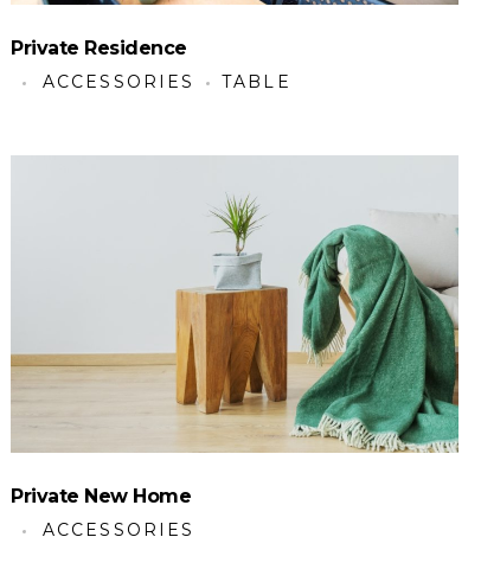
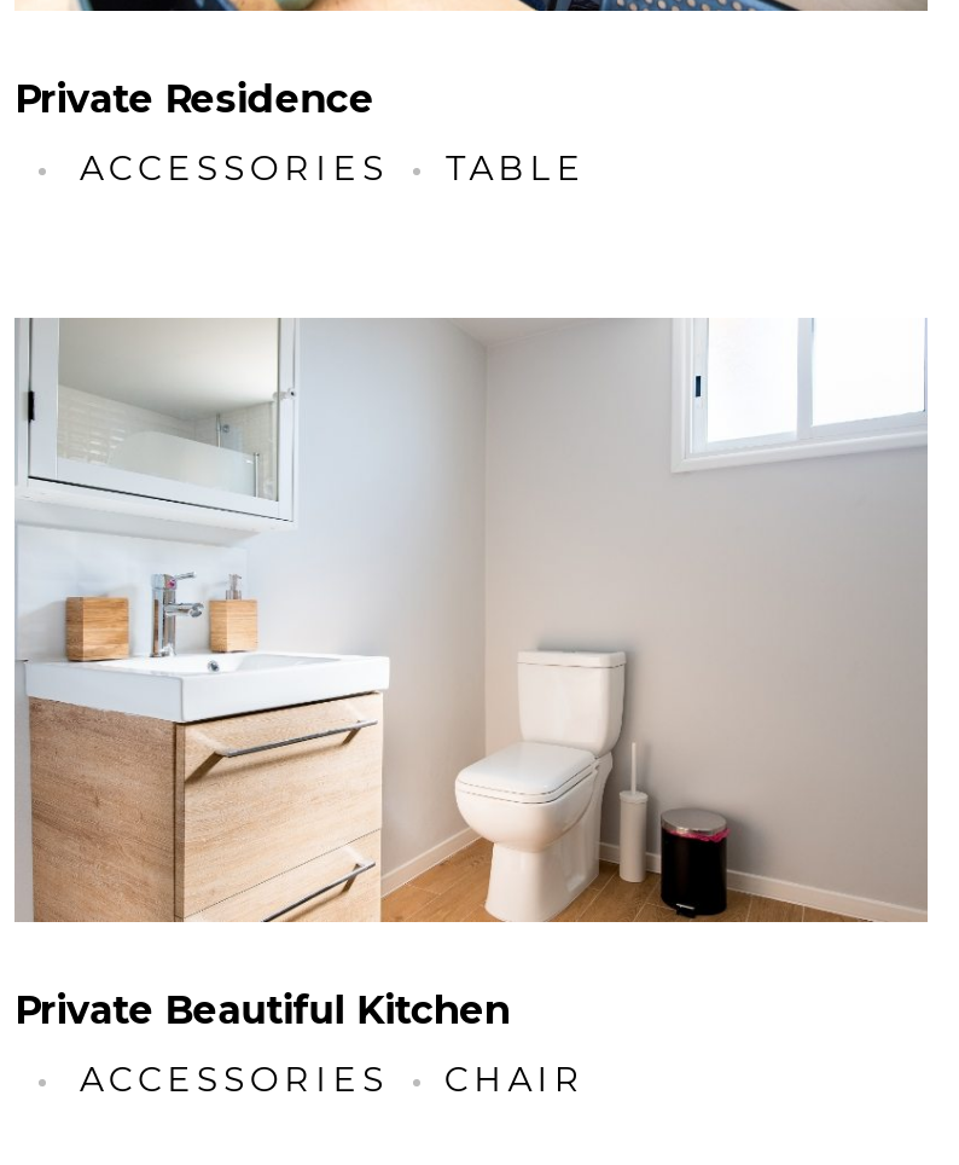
- [image]
- Private New Home
+ [image]
+ Private Beautiful Kitchen

+ CHAIR
